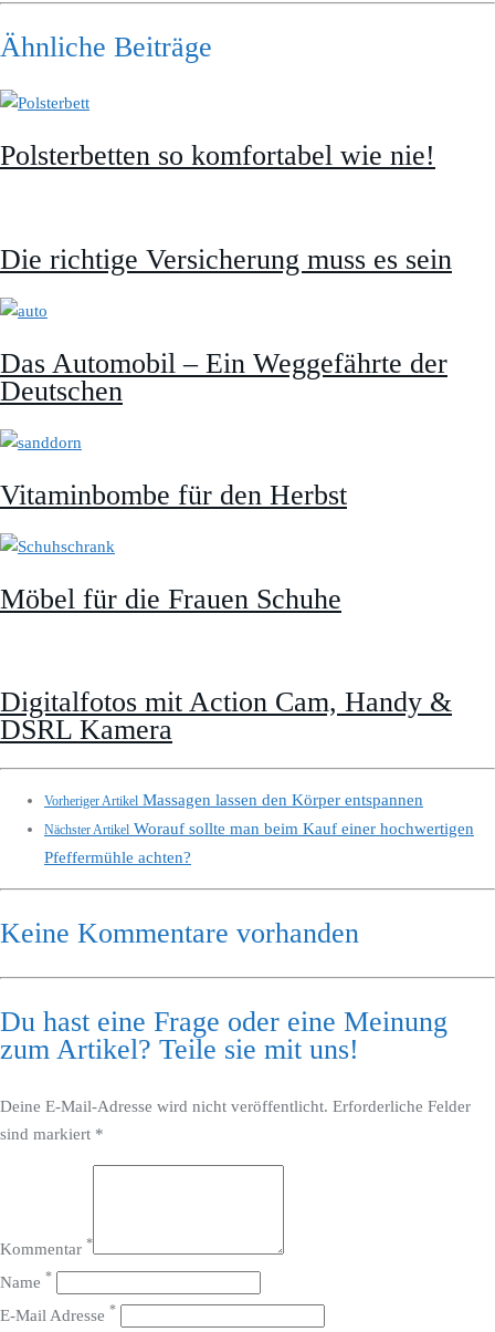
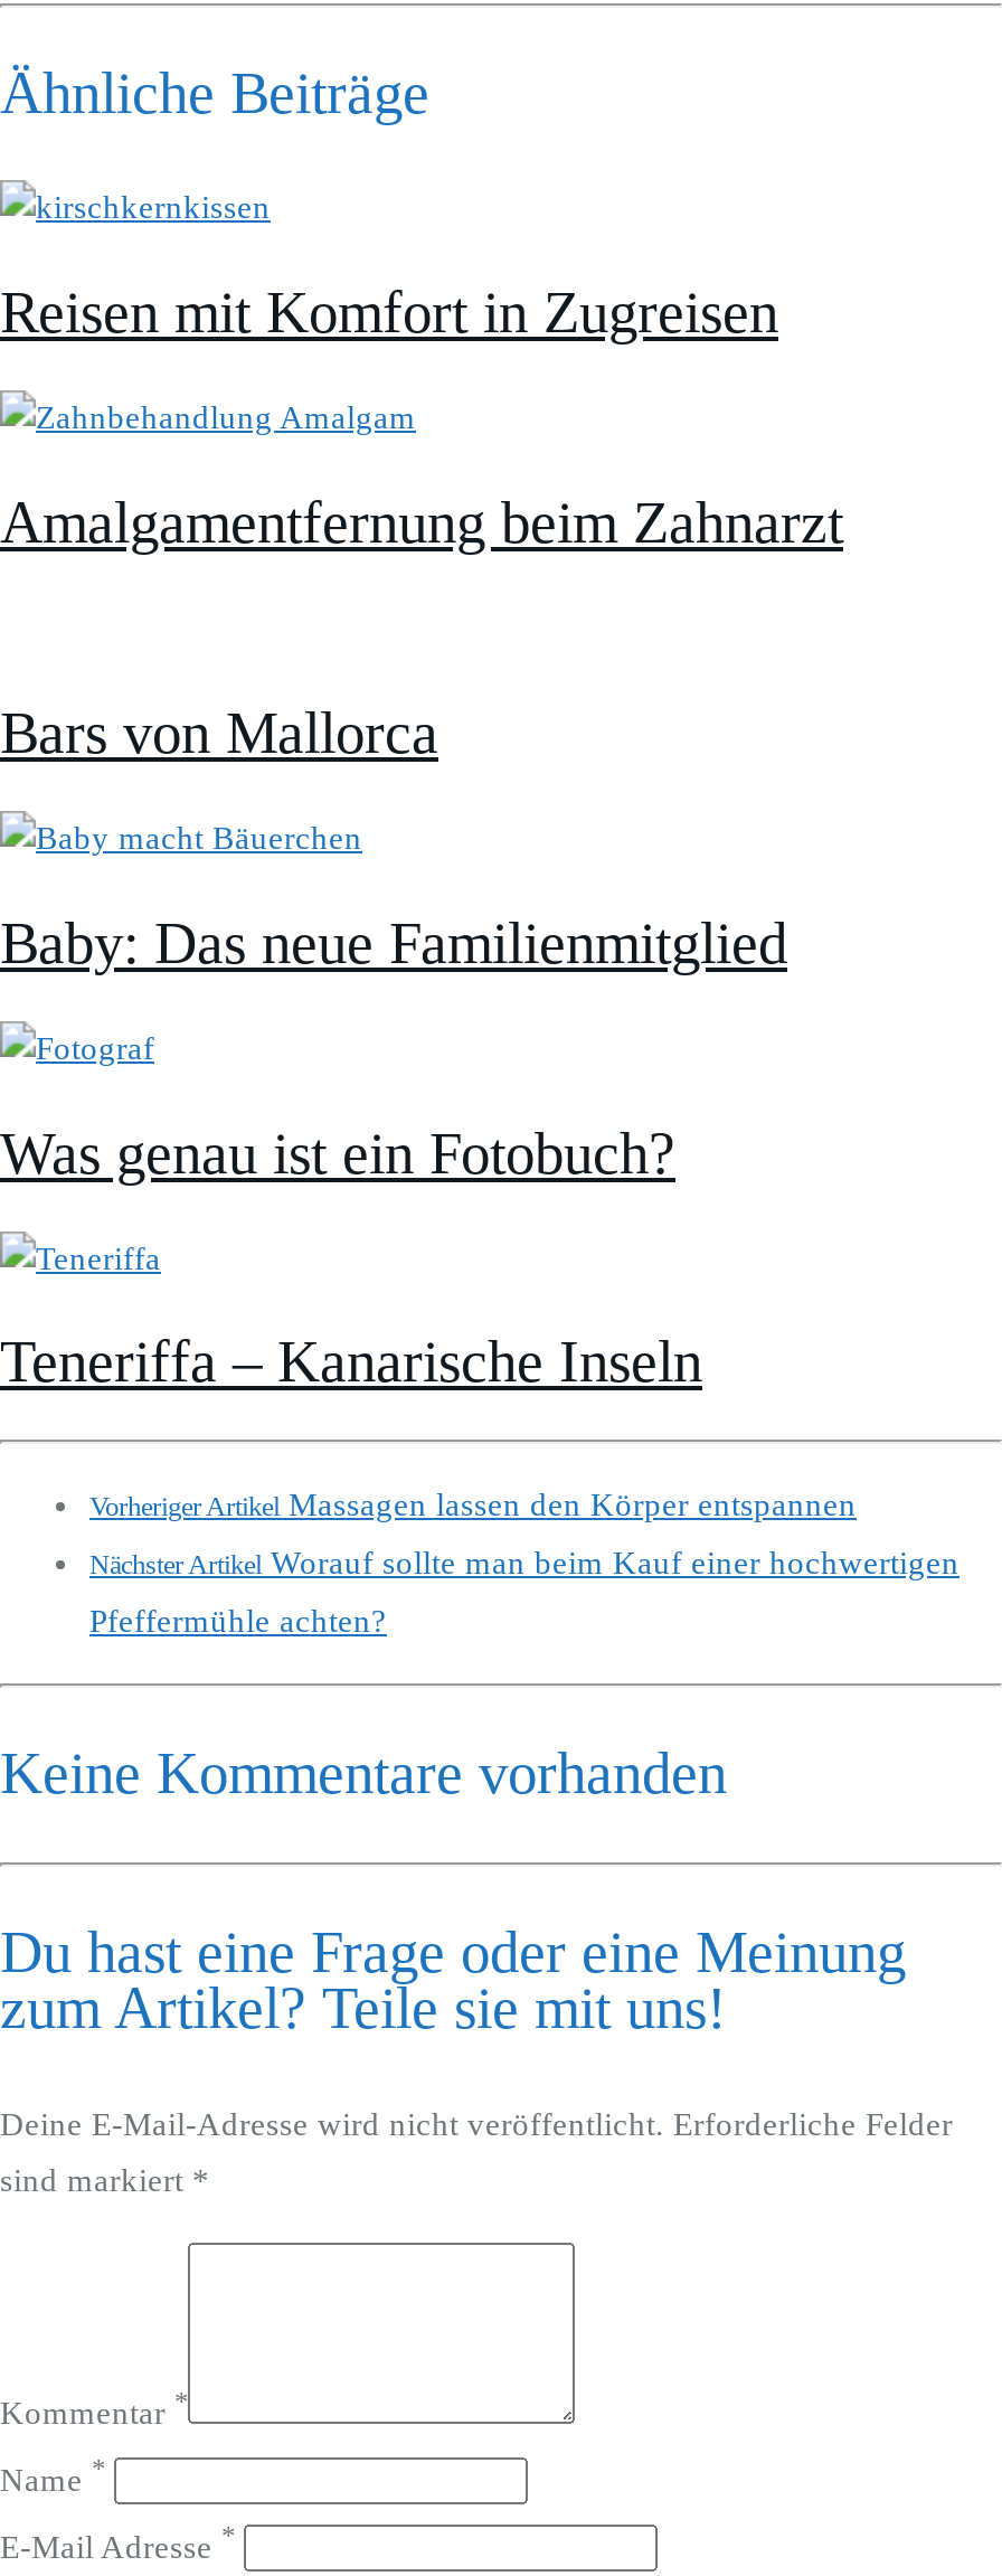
- Polsterbetten so komfortabel wie nie!
+ Reisen mit Komfort in Zugreisen

- Die richtige Versicherung muss es sein
+ Amalgamentfernung beim Zahnarzt

- Das Automobil – Ein Weggefährte der
- Deutschen
+ Bars von Mallorca

- Vitaminbombe für den Herbst
+ Baby: Das neue Familienmitglied

- Möbel für die Frauen Schuhe
+ Was genau ist ein Fotobuch?

- Digitalfotos mit Action Cam, Handy &
- DSRL Kamera
+ Teneriffa – Kanarische Inseln
